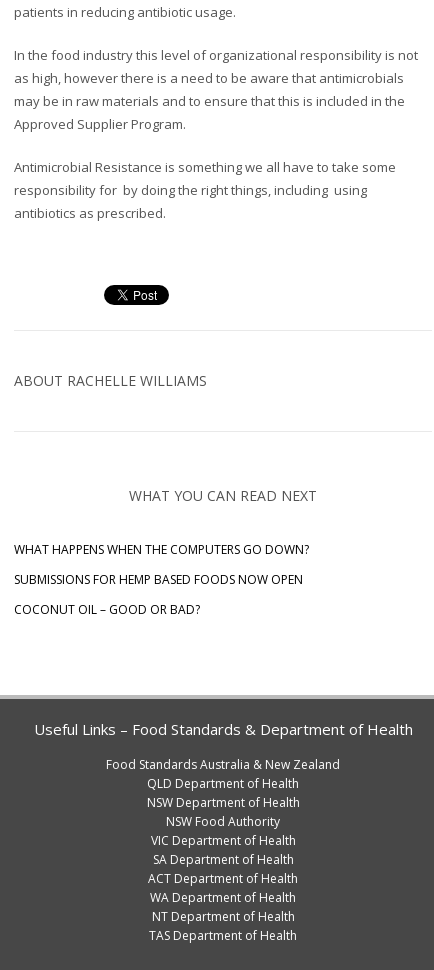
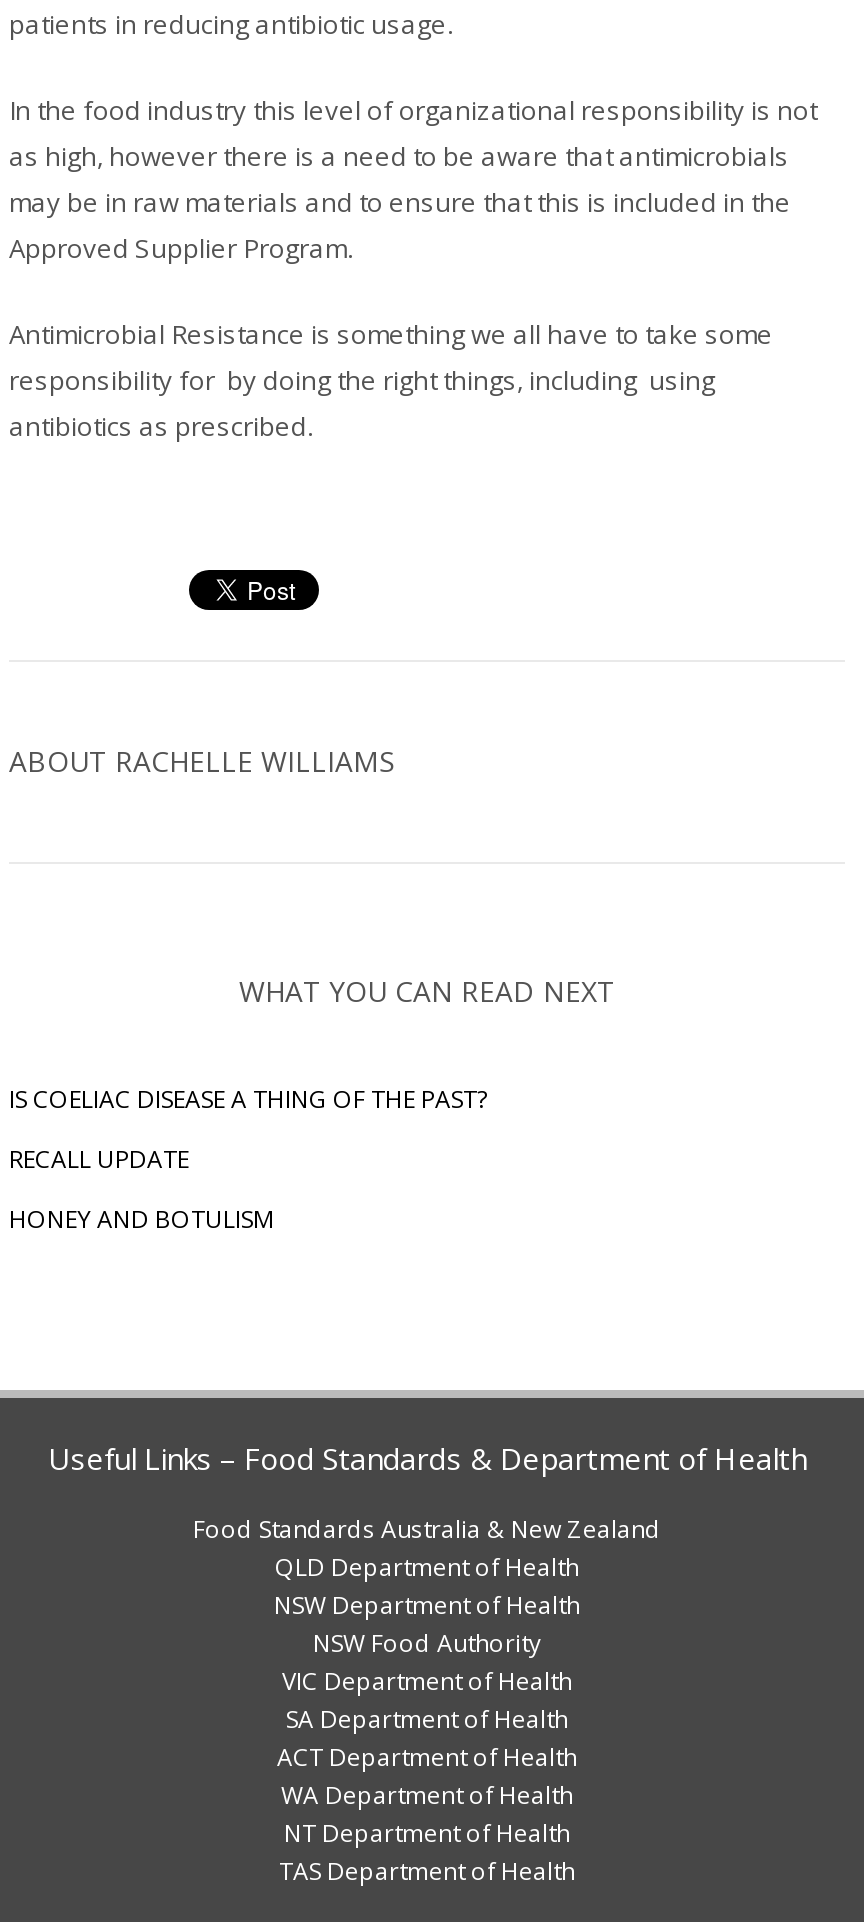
- WHAT HAPPENS WHEN THE COMPUTERS GO DOWN?
+ IS COELIAC DISEASE A THING OF THE PAST?

- SUBMISSIONS FOR HEMP BASED FOODS NOW OPEN
+ RECALL UPDATE

- COCONUT OIL – GOOD OR BAD?
+ HONEY AND BOTULISM
